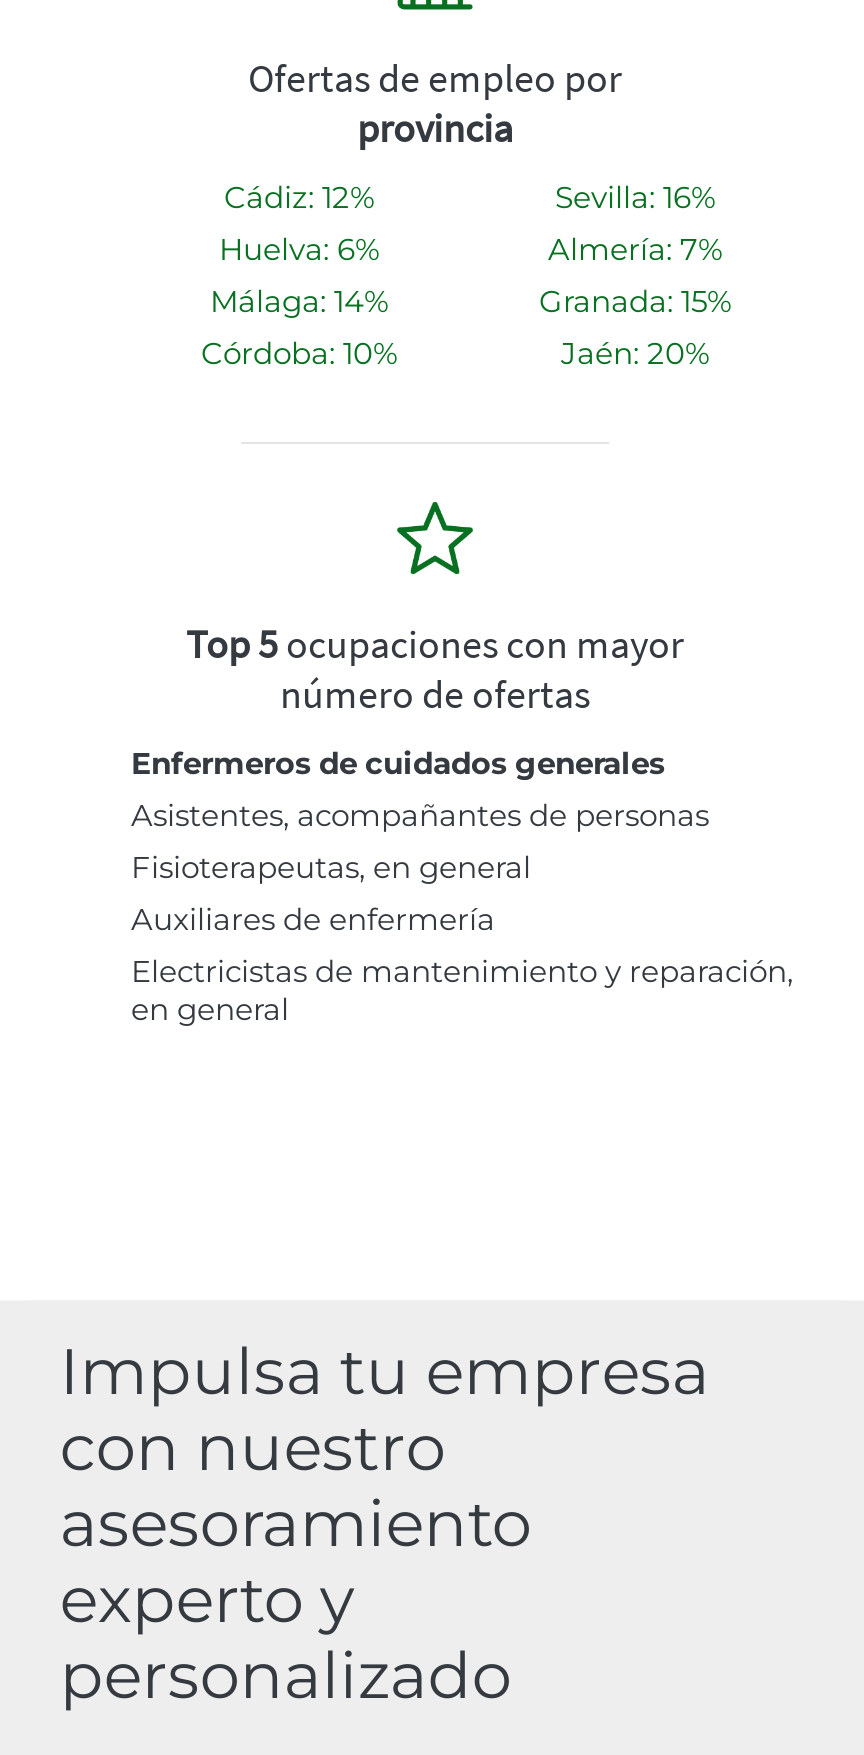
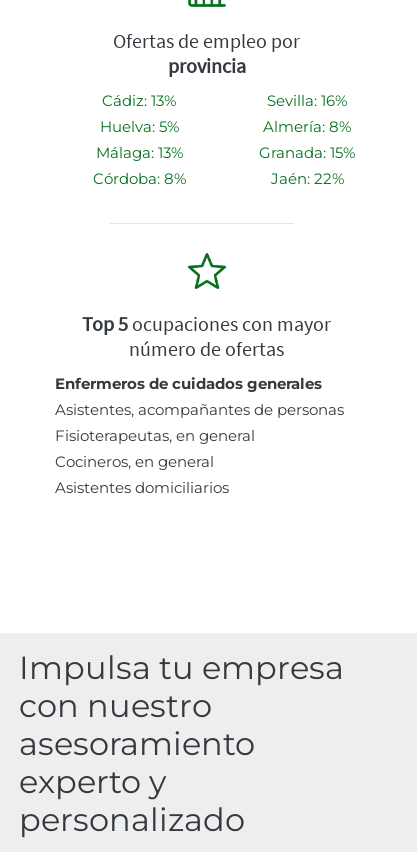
- Cádiz: 12%
+ Cádiz: 13%

- Huelva: 6%
+ Huelva: 5%

- Almería: 7%
+ Almería: 8%

- Málaga: 14%
+ Málaga: 13%

- Córdoba: 10%
+ Córdoba: 8%

- Jaén: 20%
+ Jaén: 22%

- Auxiliares de enfermería
- Electricistas de mantenimiento y reparación,
- en general
+ Cocineros, en general
+ Asistentes domiciliarios
